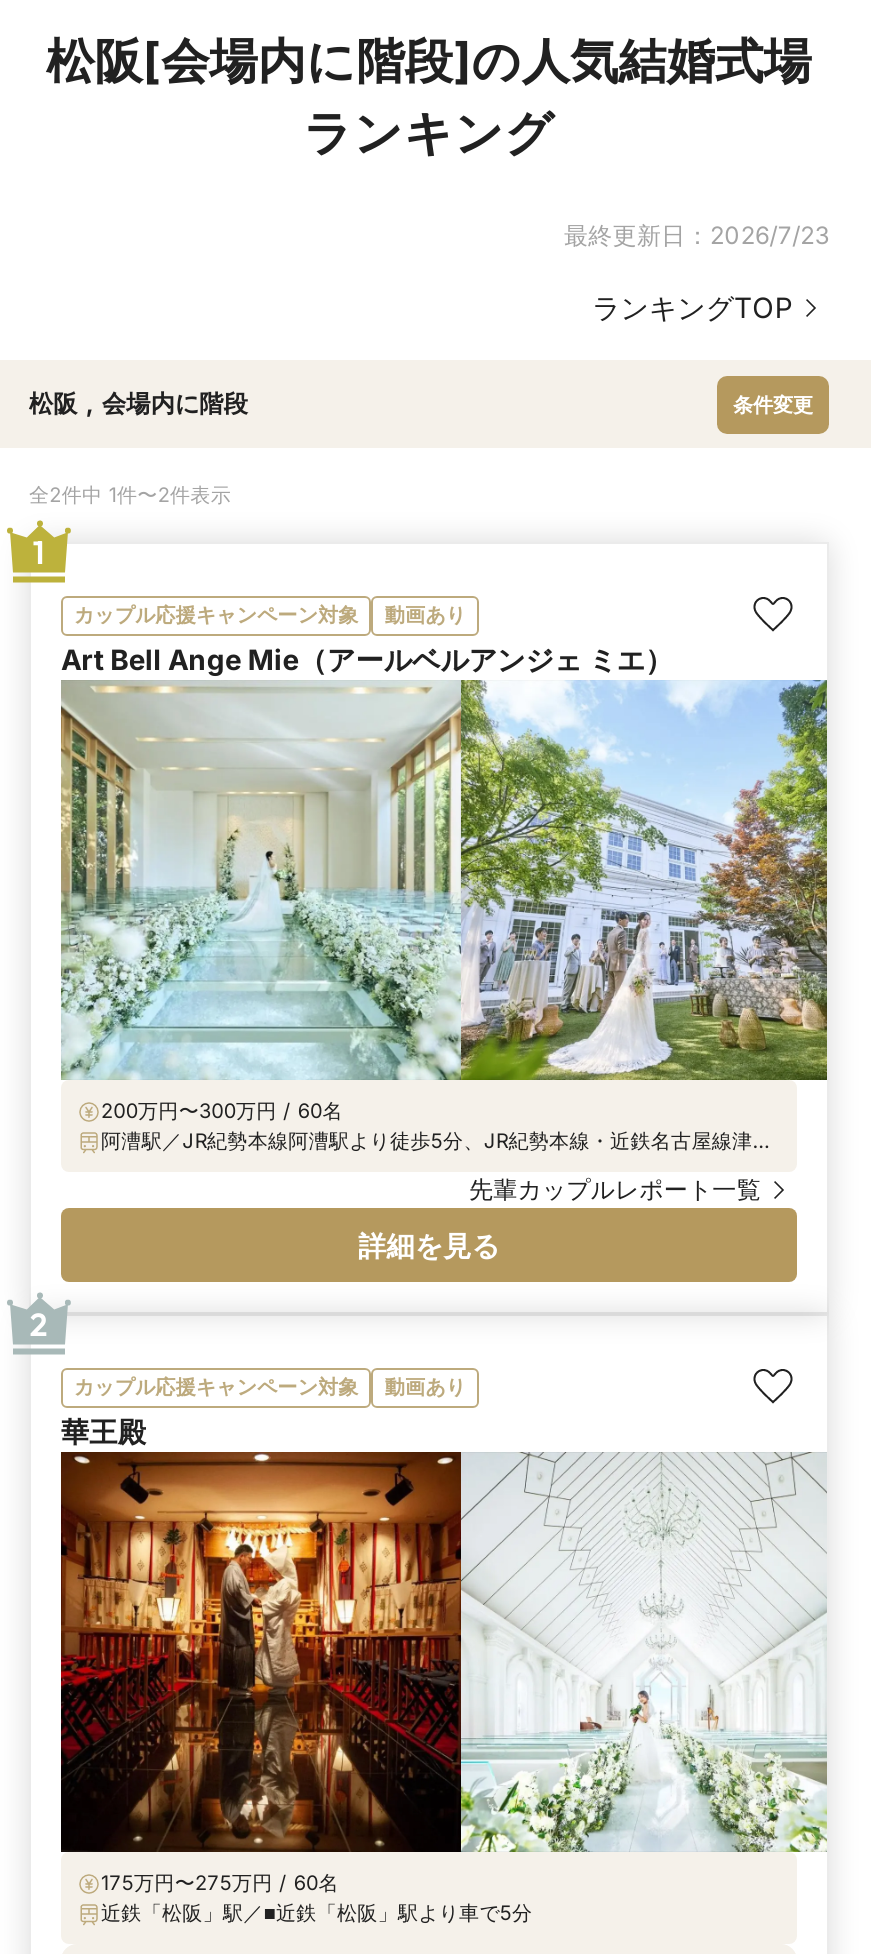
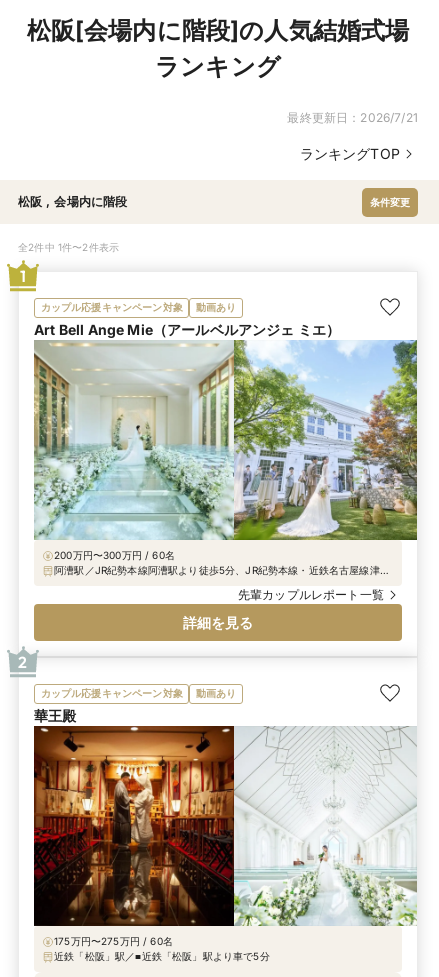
- 最終更新日：2026/7/23
+ 最終更新日：2026/7/21
